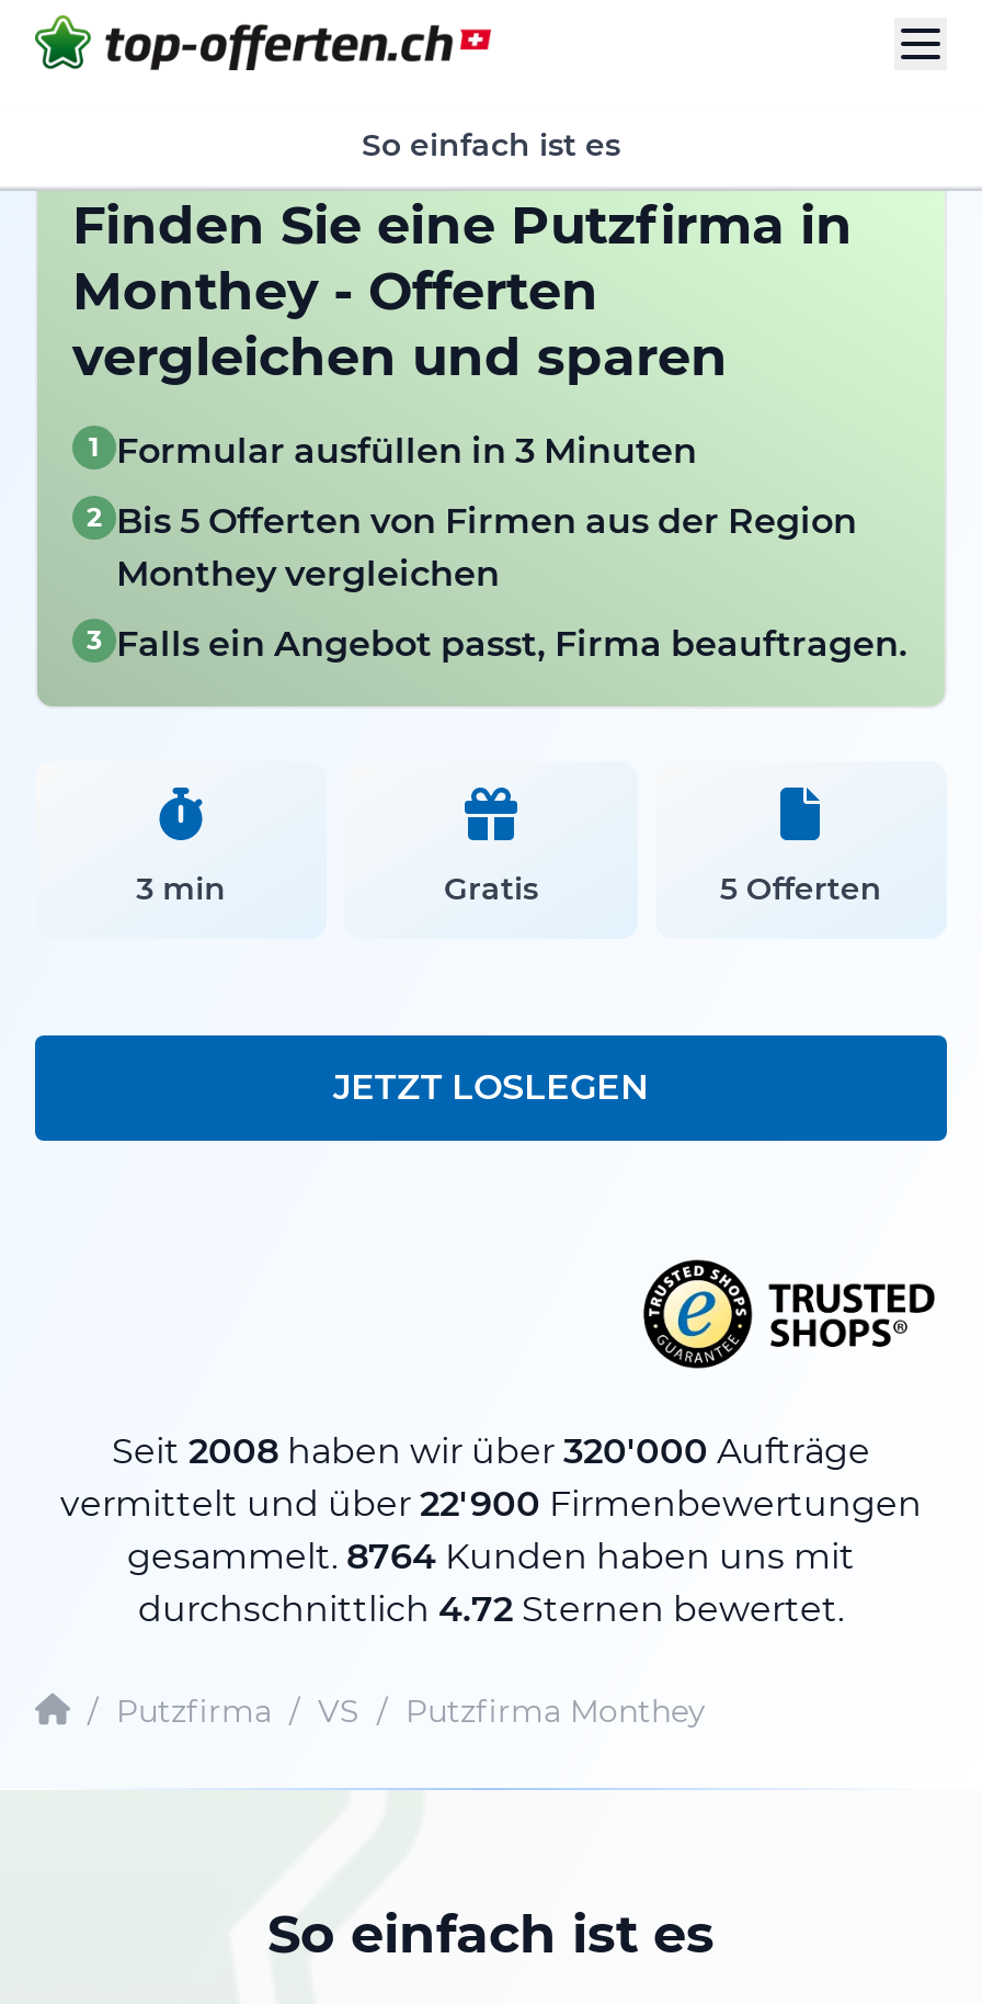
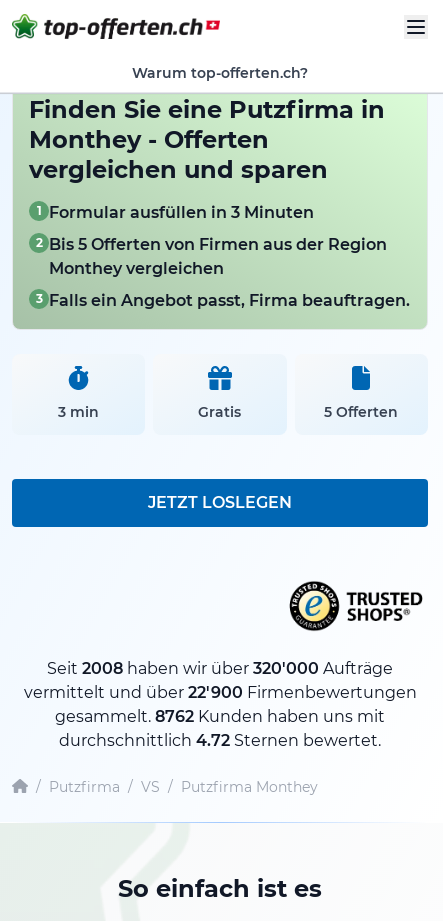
- So einfach ist es
+ Warum top-offerten.ch?

- gesammelt. 8764 Kunden haben uns mit
+ gesammelt. 8762 Kunden haben uns mit
